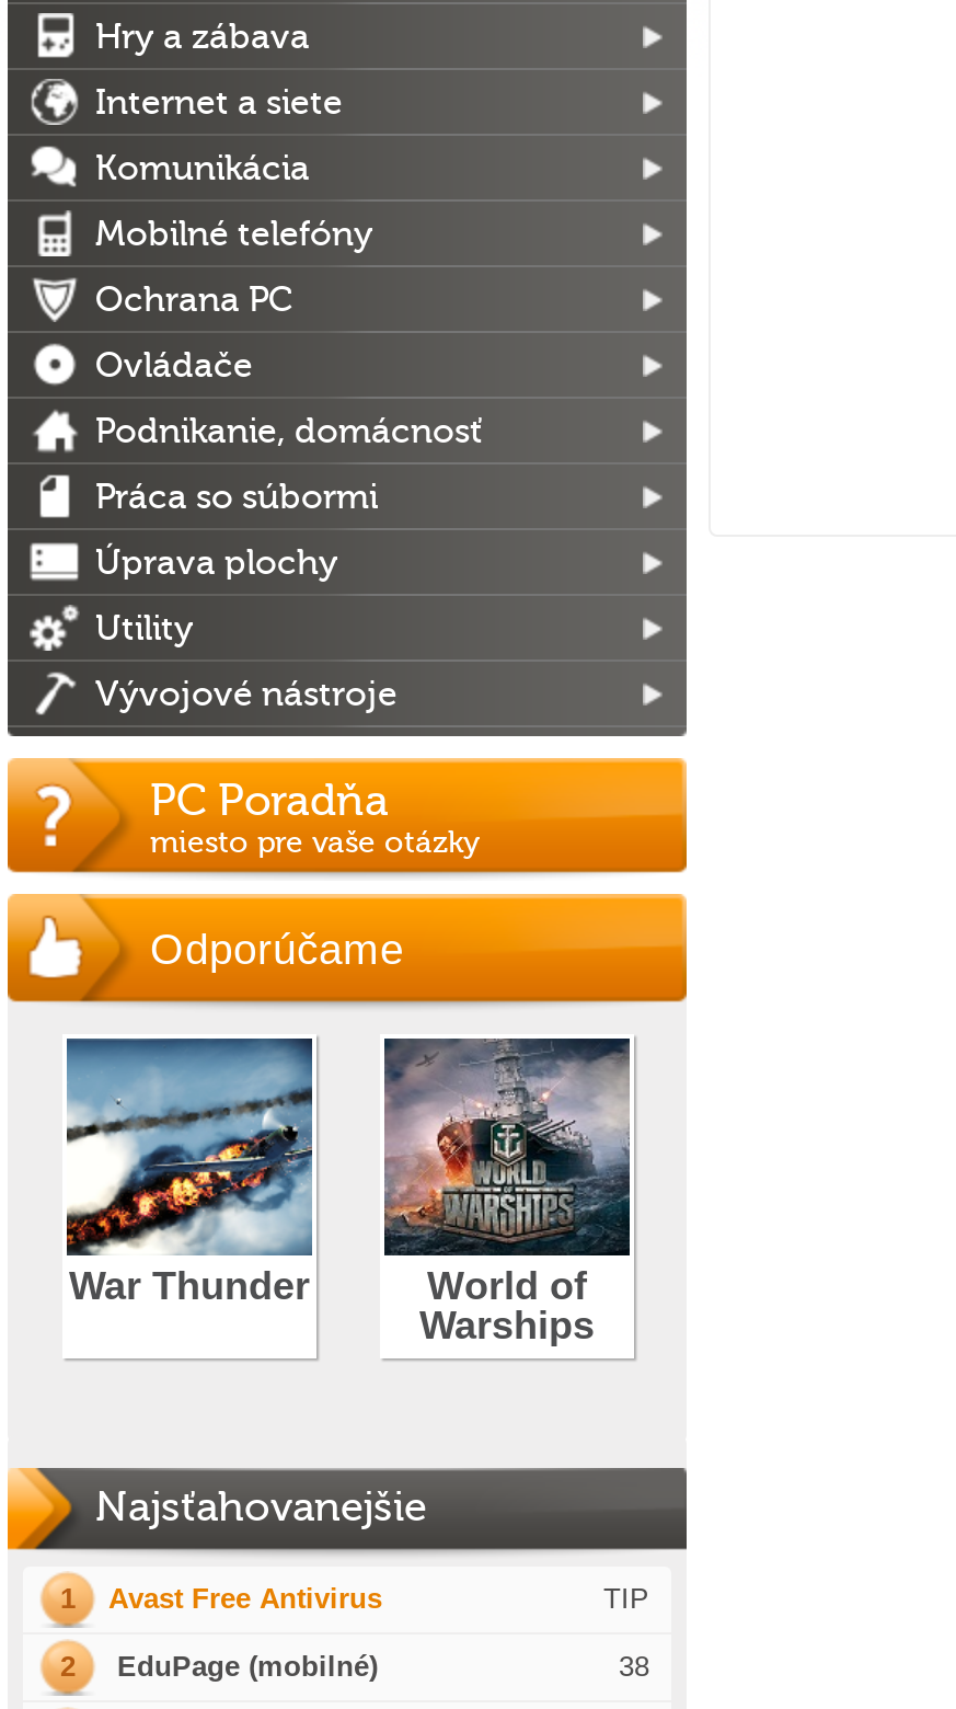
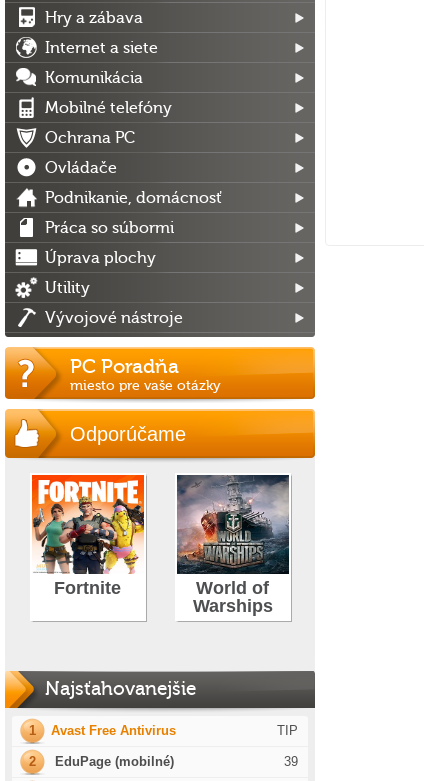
- [image]
- War Thunder
+ [image]
+ Fortnite

- 38
+ 39
